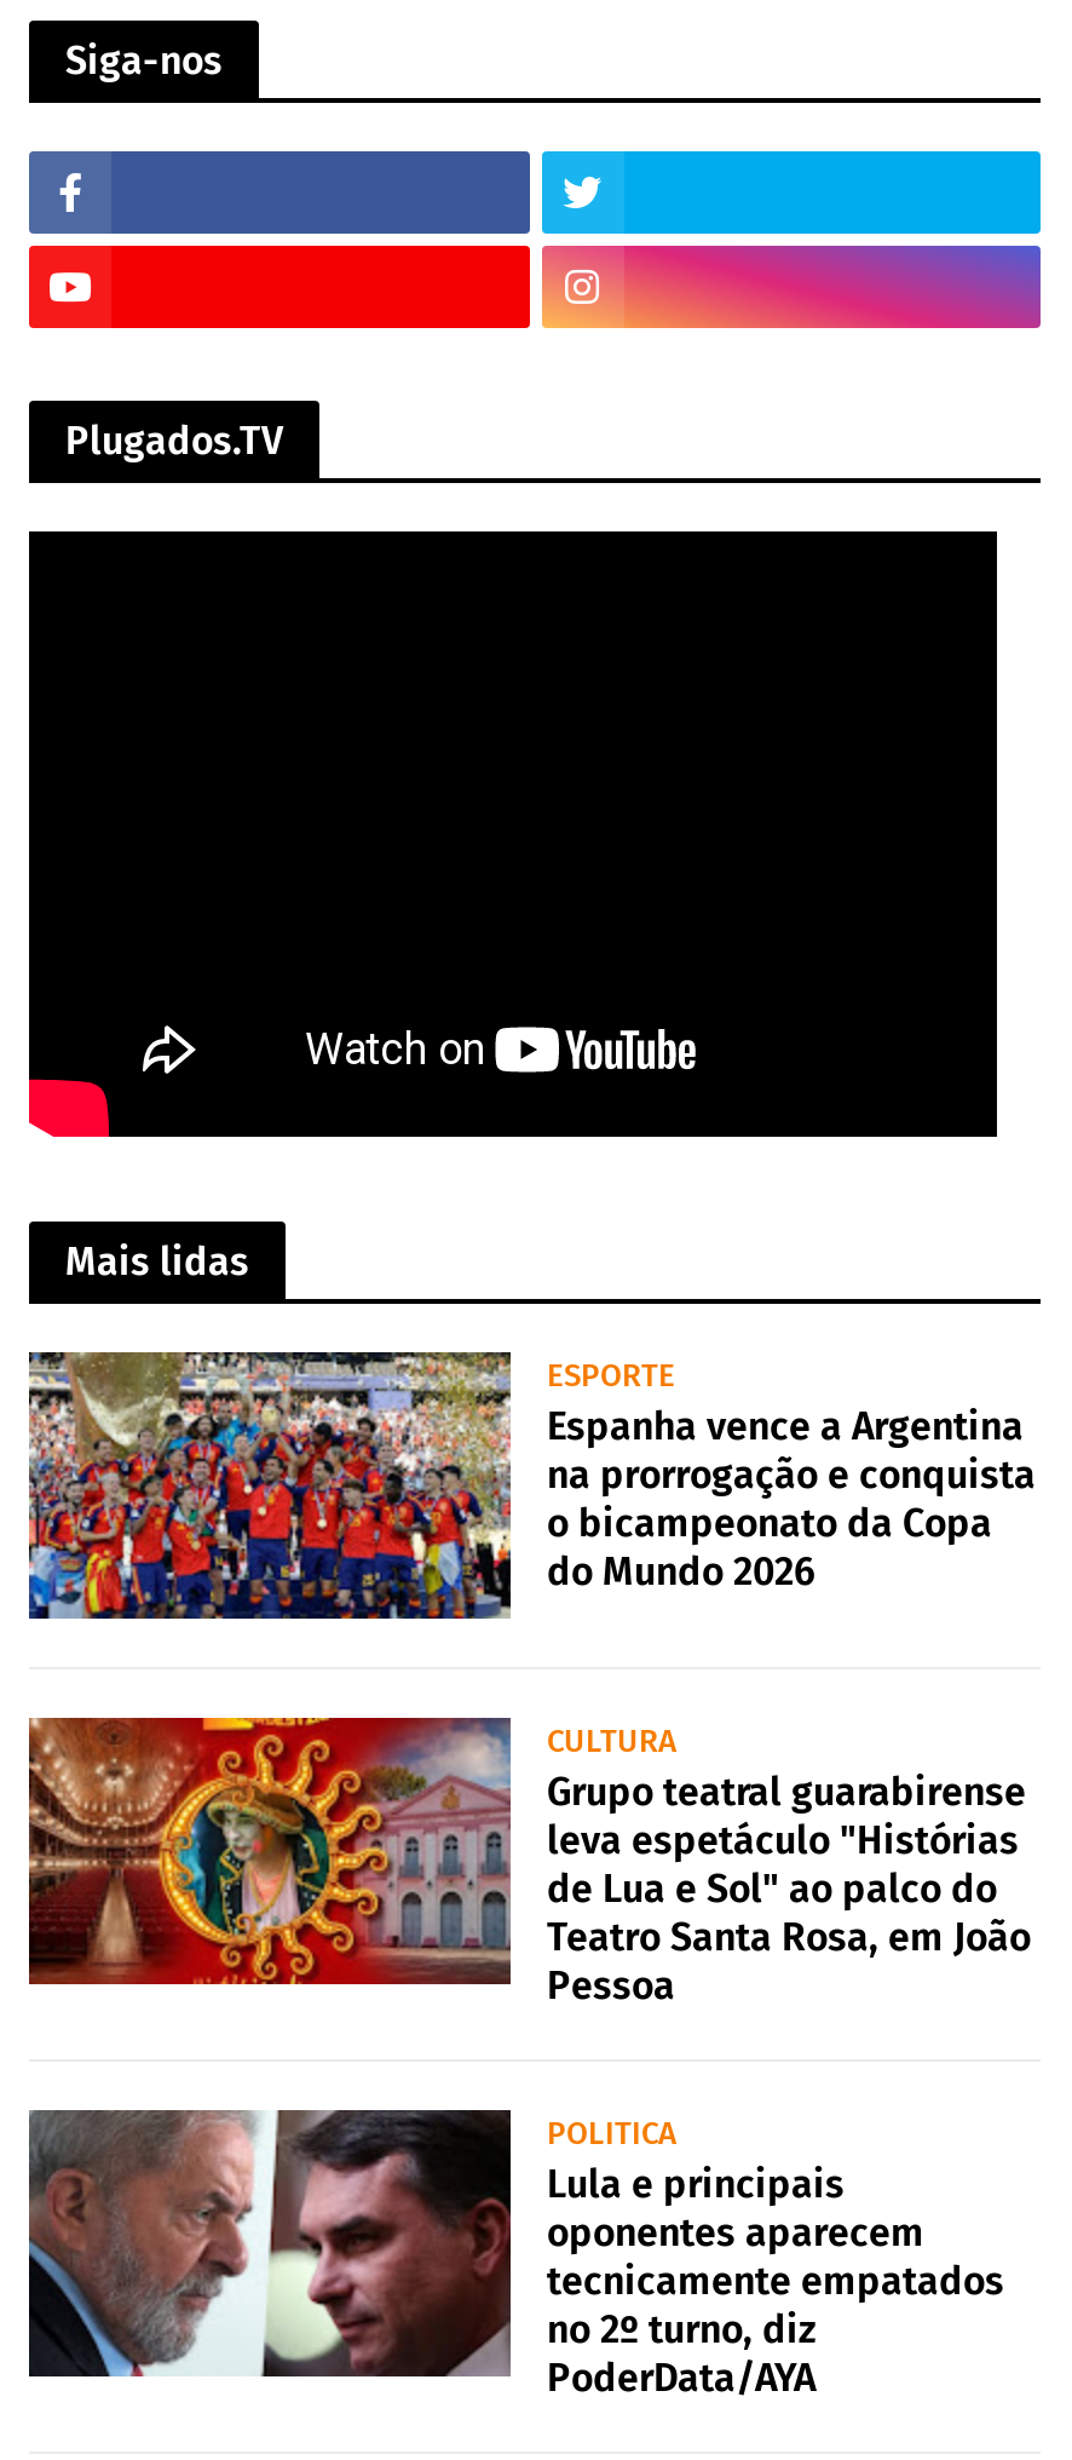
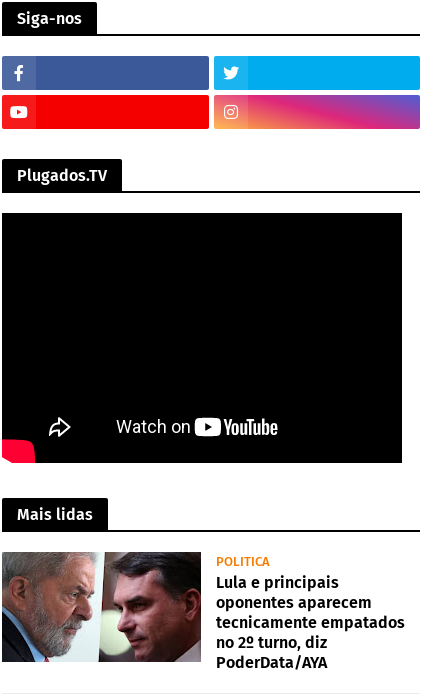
- [image]
- ESPORTE
- Espanha vence a Argentina
- na prorrogação e conquista
- o bicampeonato da Copa
- do Mundo 2026

- [image]
- CULTURA
- Grupo teatral guarabirense
- leva espetáculo "Histórias
- de Lua e Sol" ao palco do
- Teatro Santa Rosa, em João
- Pessoa
